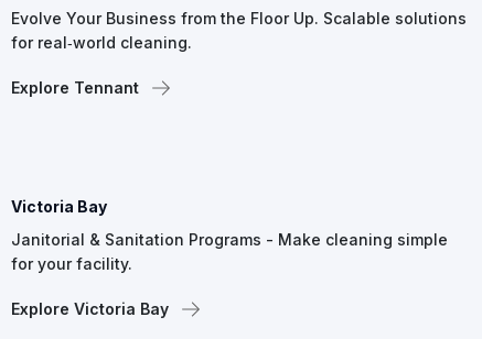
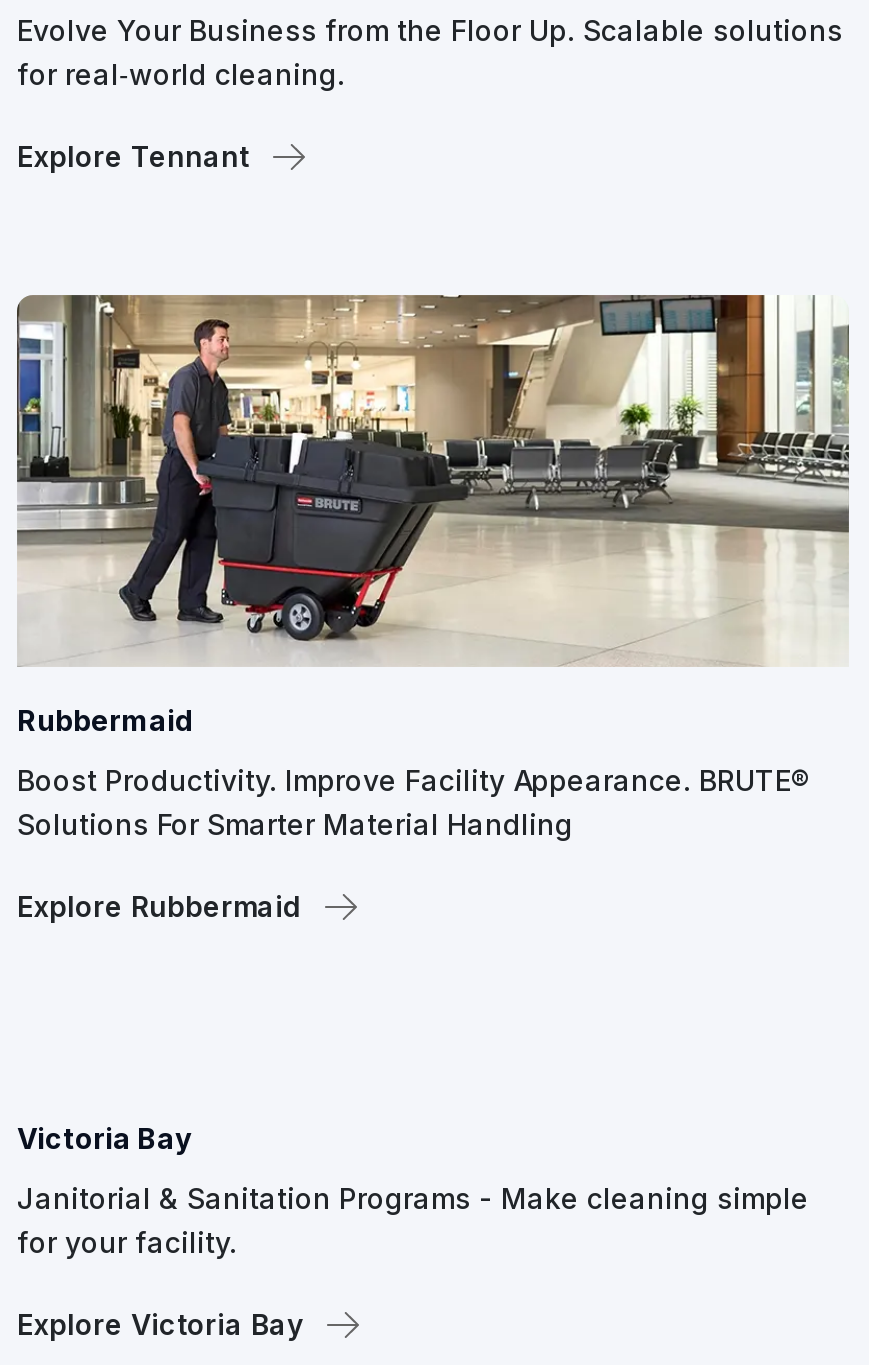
+ [image]
+ Rubbermaid
+ Boost Productivity. Improve Facility Appearance. BRUTE®
+ Solutions For Smarter Material Handling
+ Explore Rubbermaid
